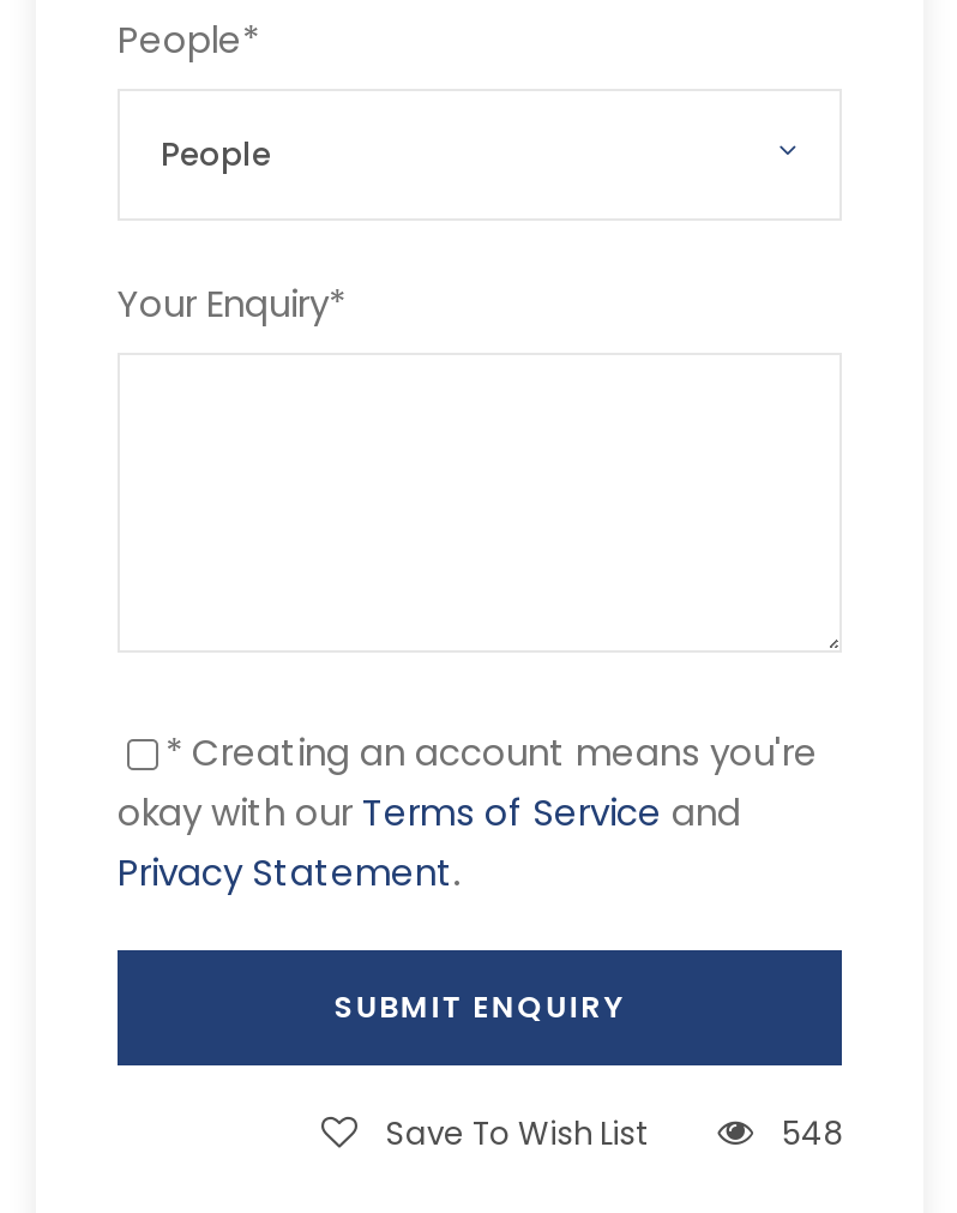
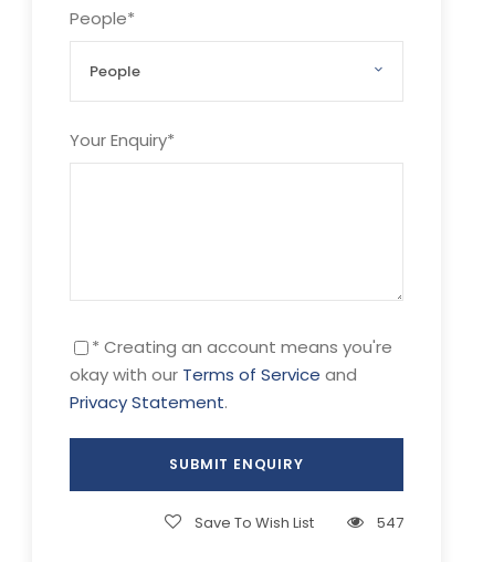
- 548
+ 547
